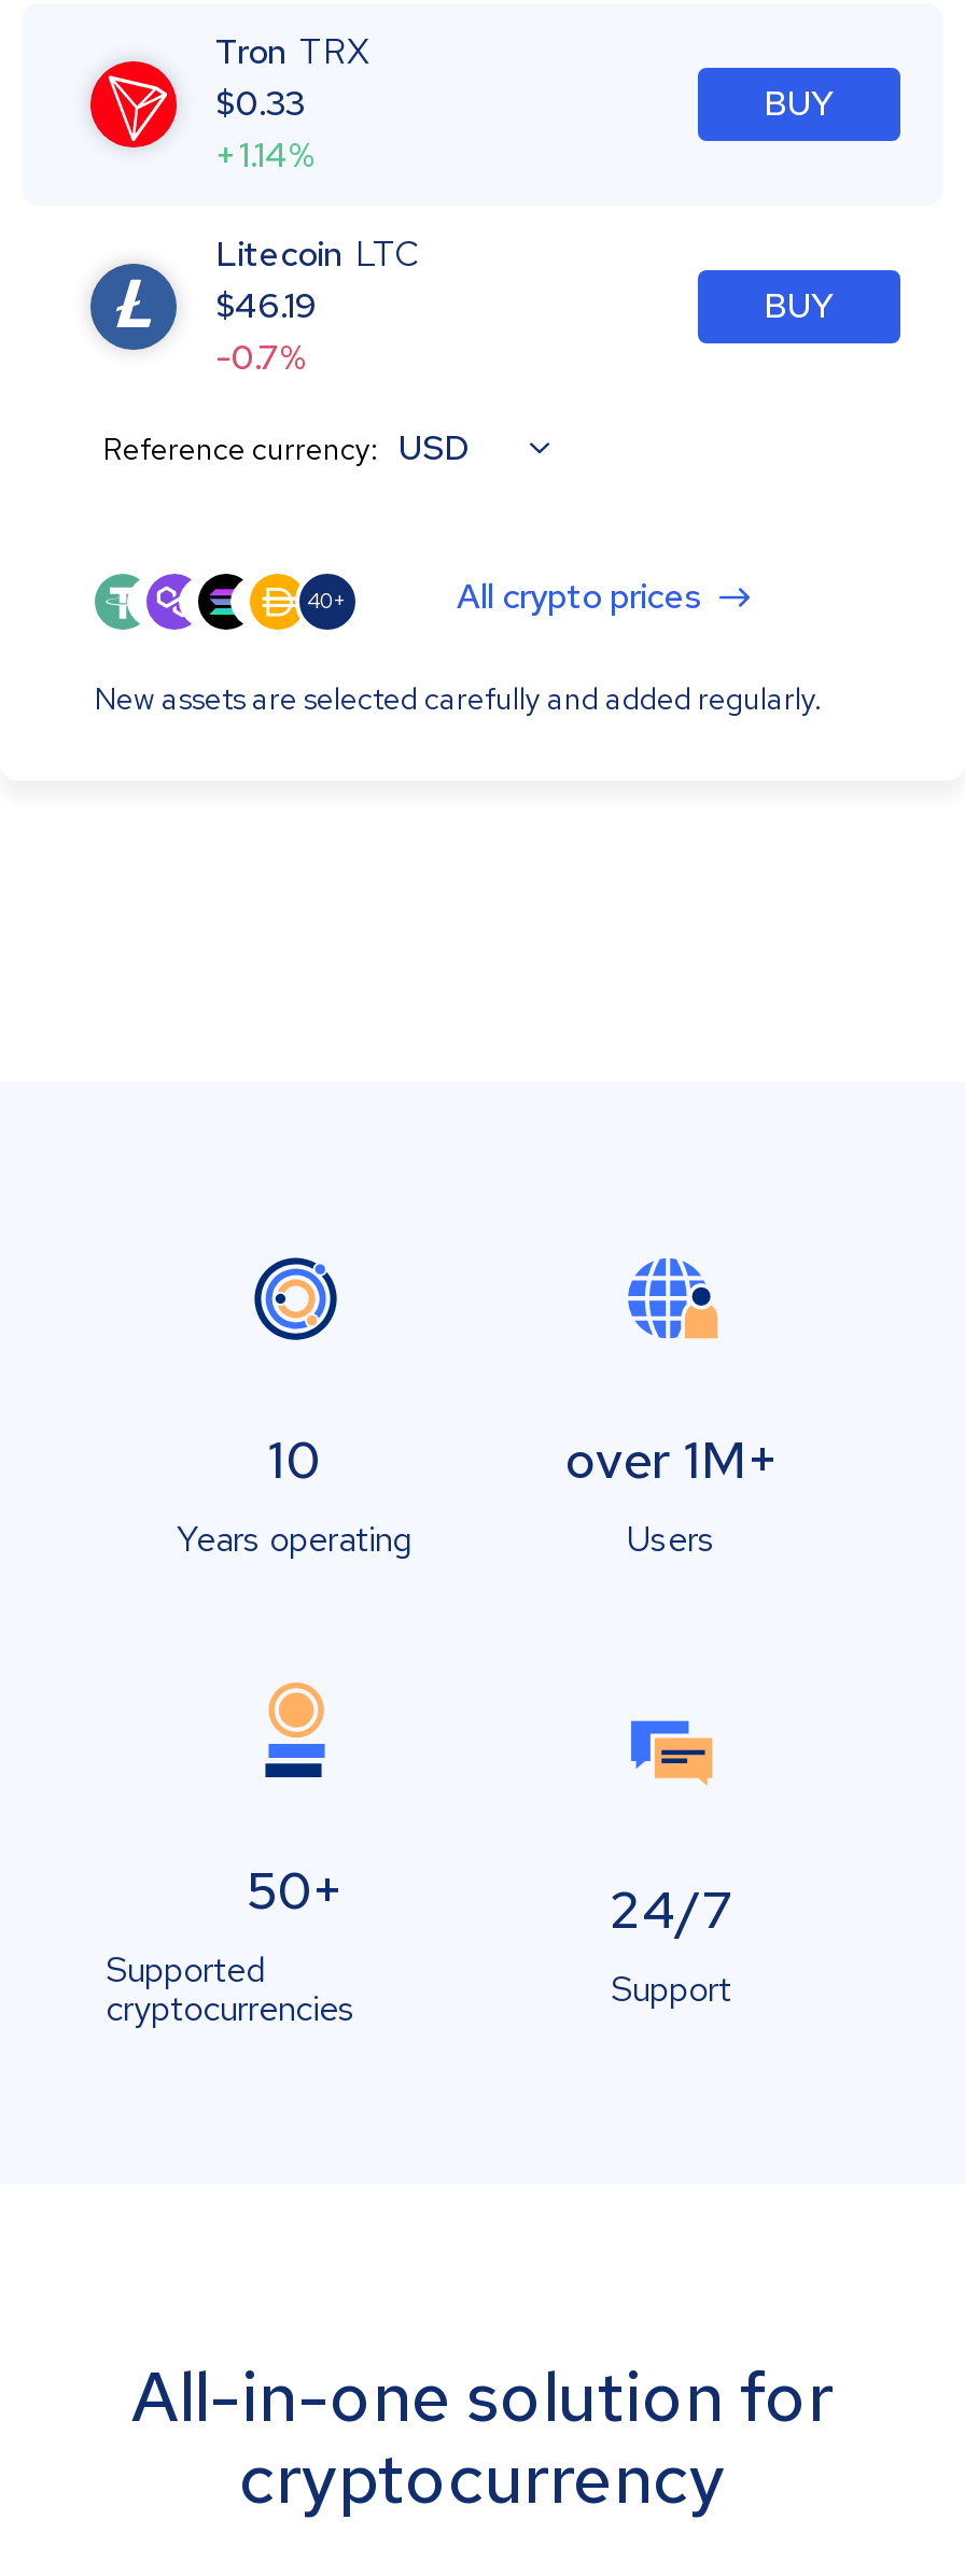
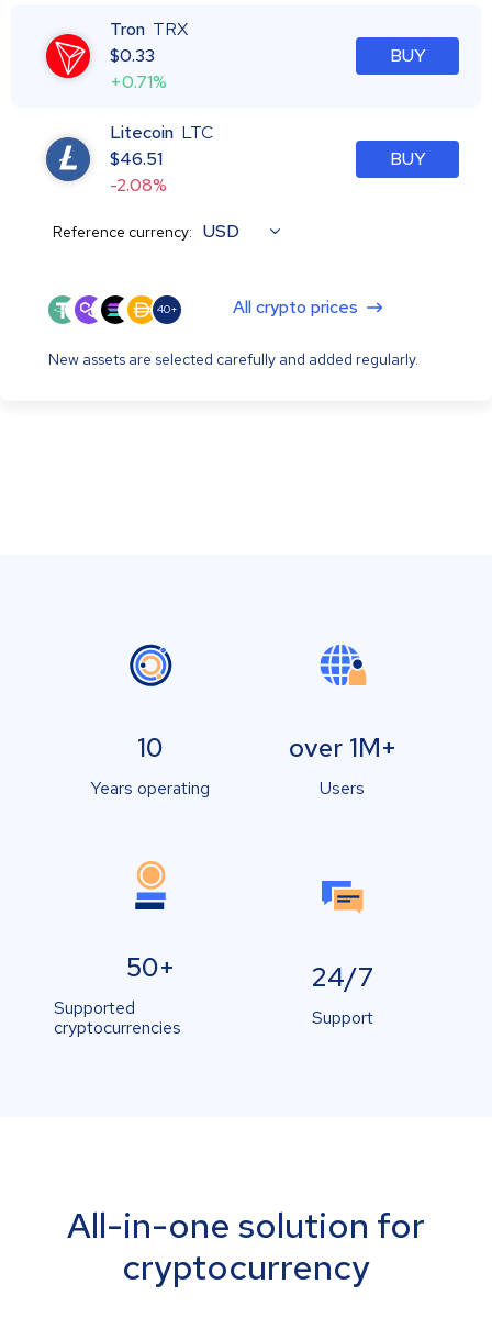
- +1.14%
+ +0.71%

- $46.19
+ $46.51

- -0.7%
+ -2.08%
